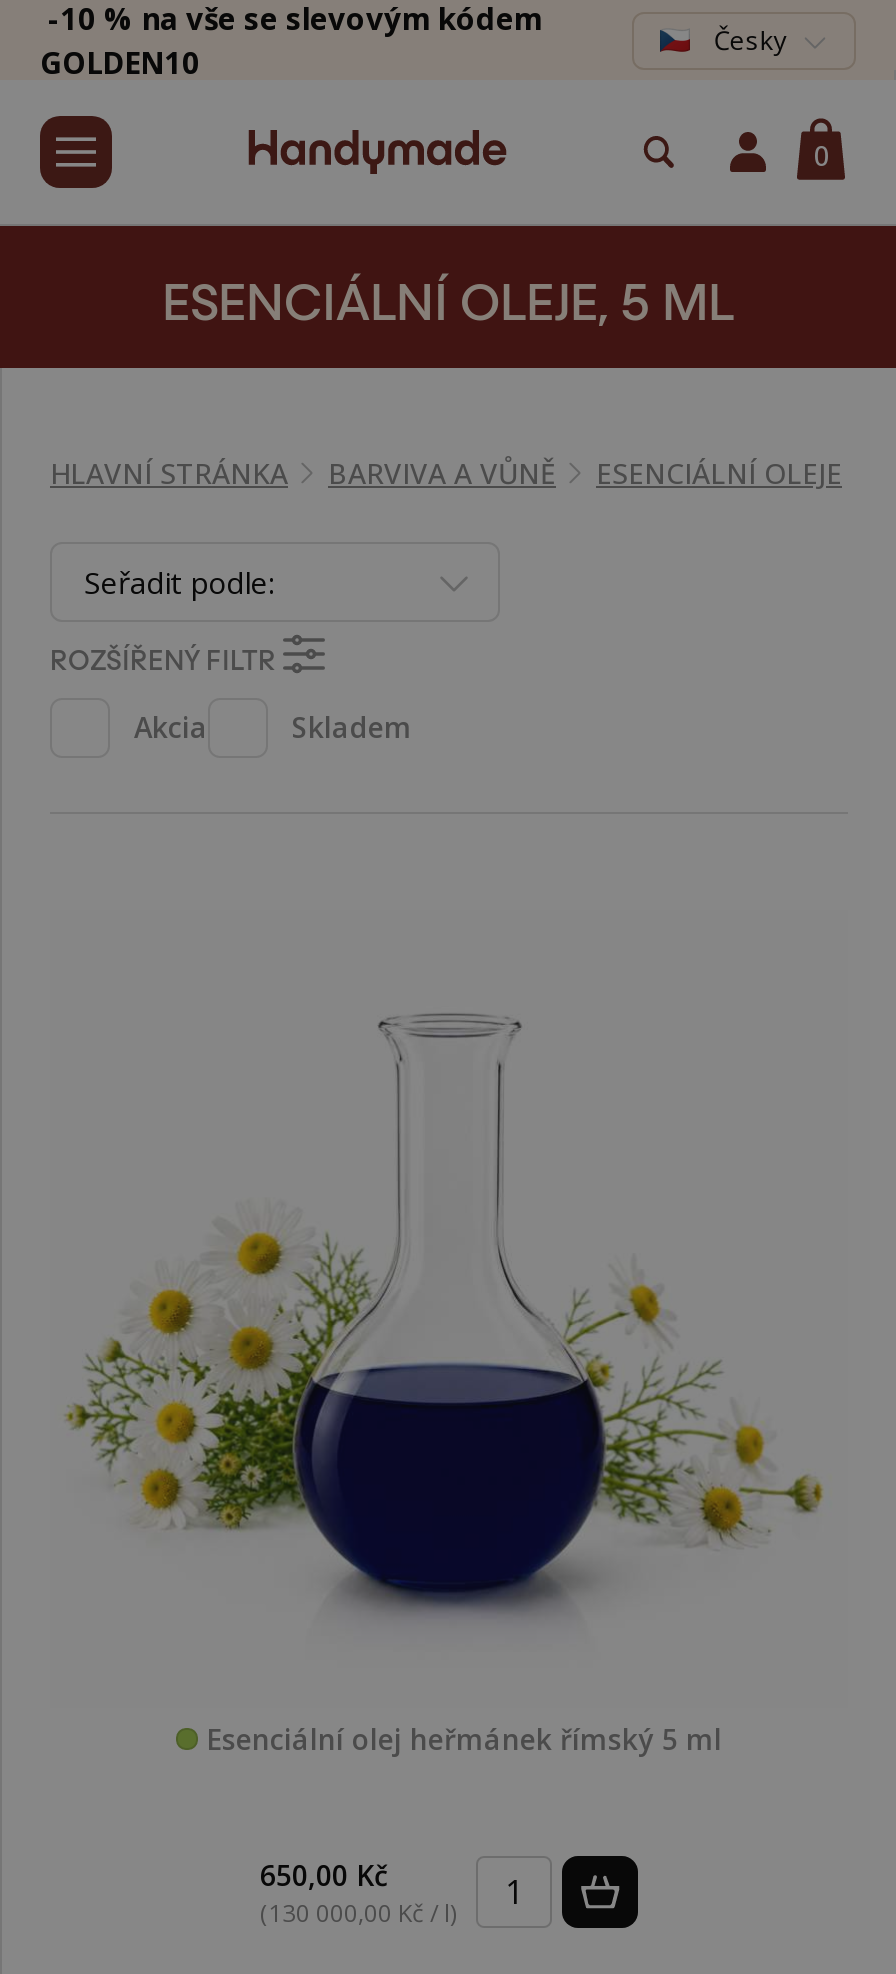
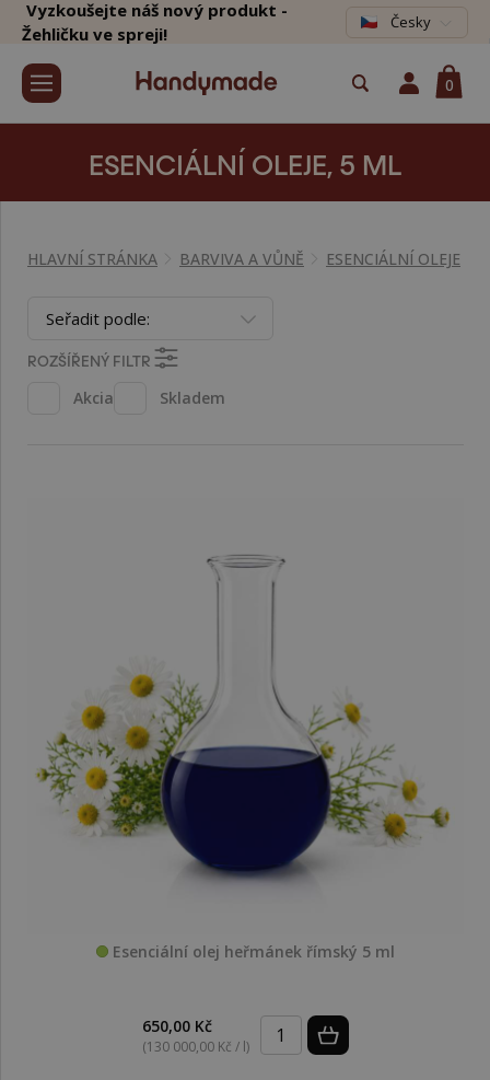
- -10 % na vše se slevovým kódem
- GOLDEN10
+ Vyzkoušejte náš nový produkt -
+ Žehličku ve spreji!
